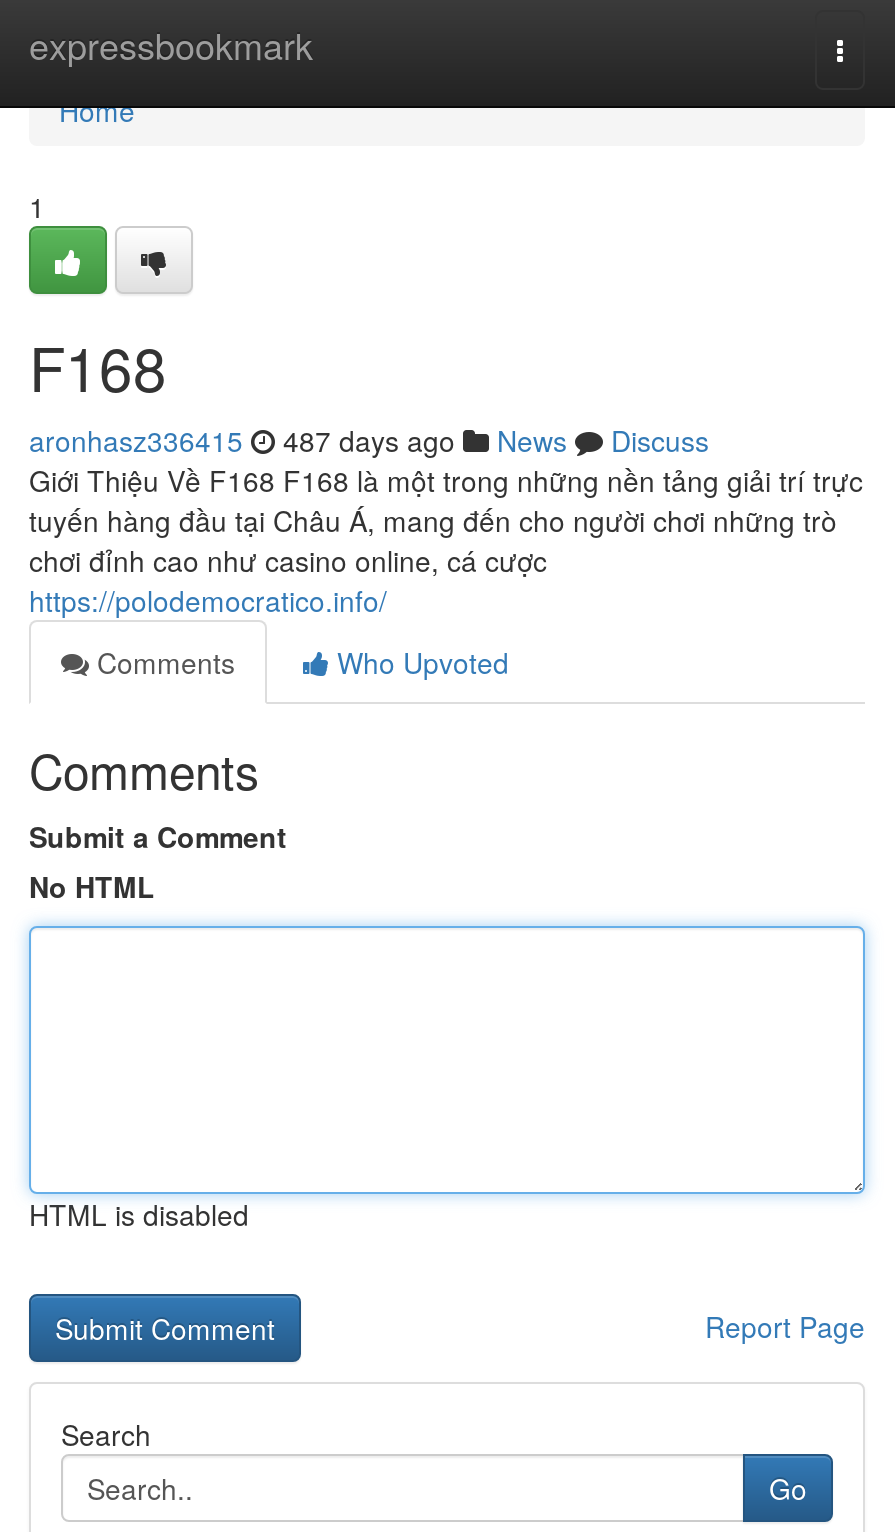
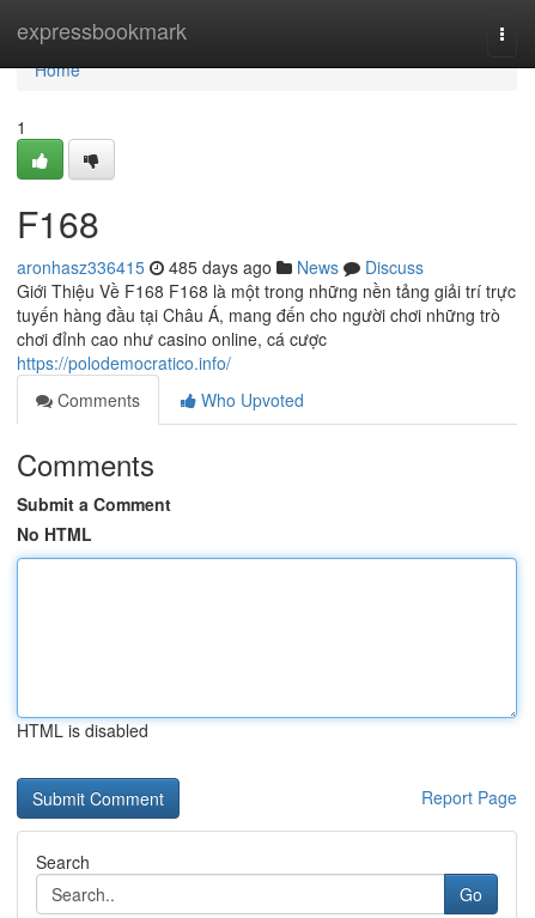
- aronhasz336415 487 days ago News Discuss
+ aronhasz336415 485 days ago News Discuss
